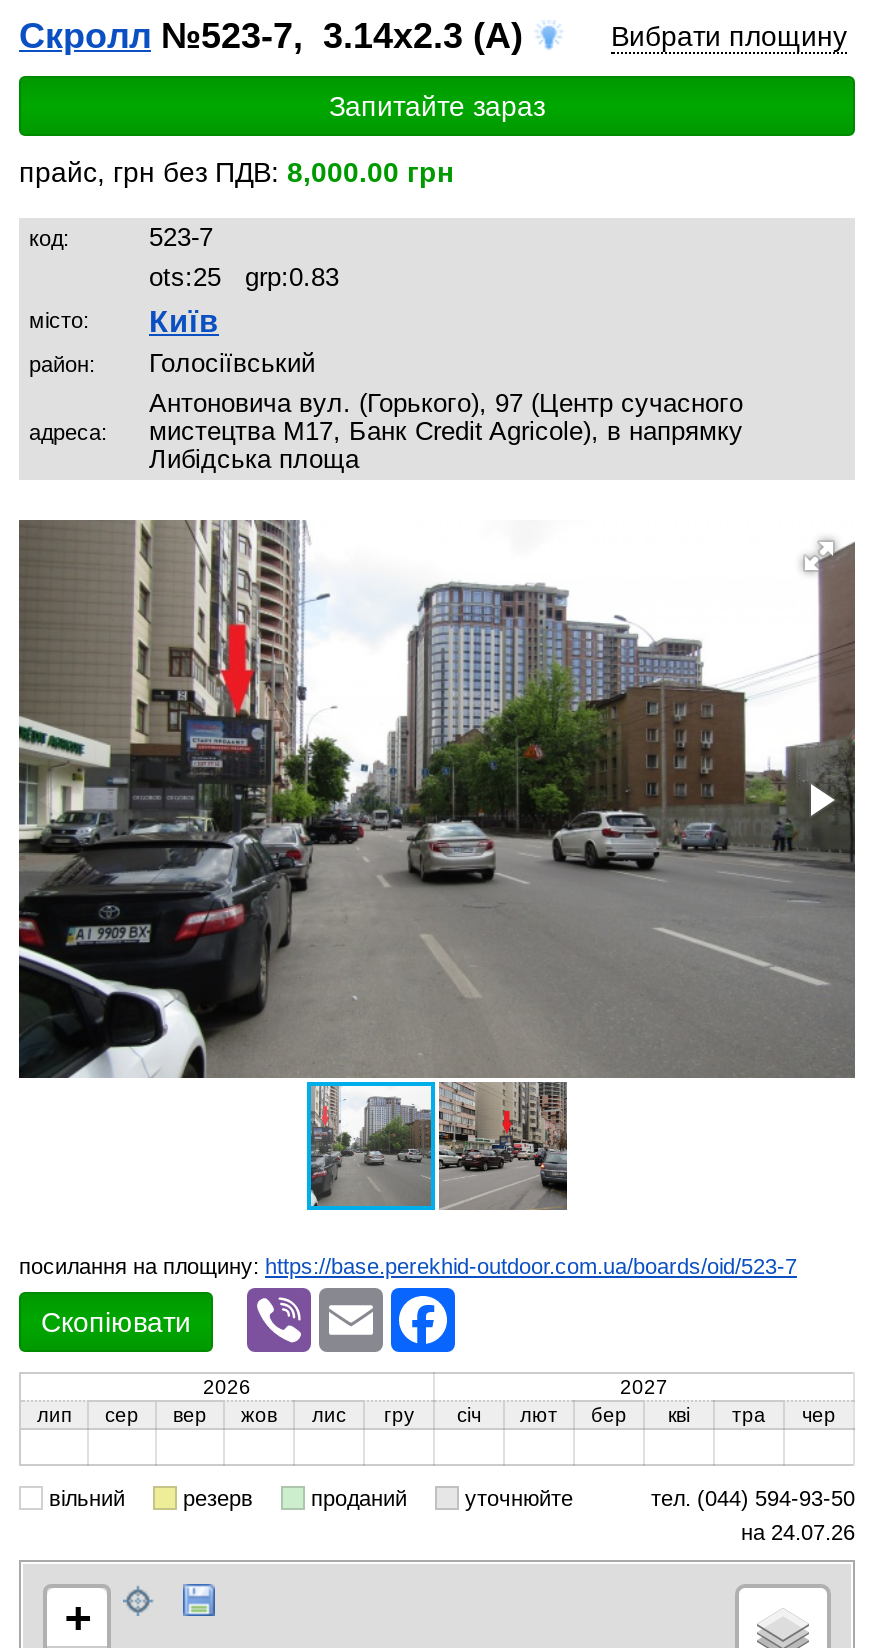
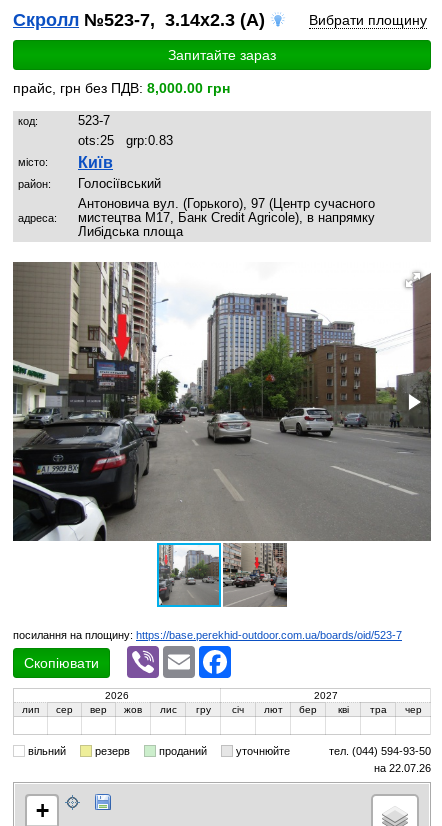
- на 24.07.26
+ на 22.07.26
